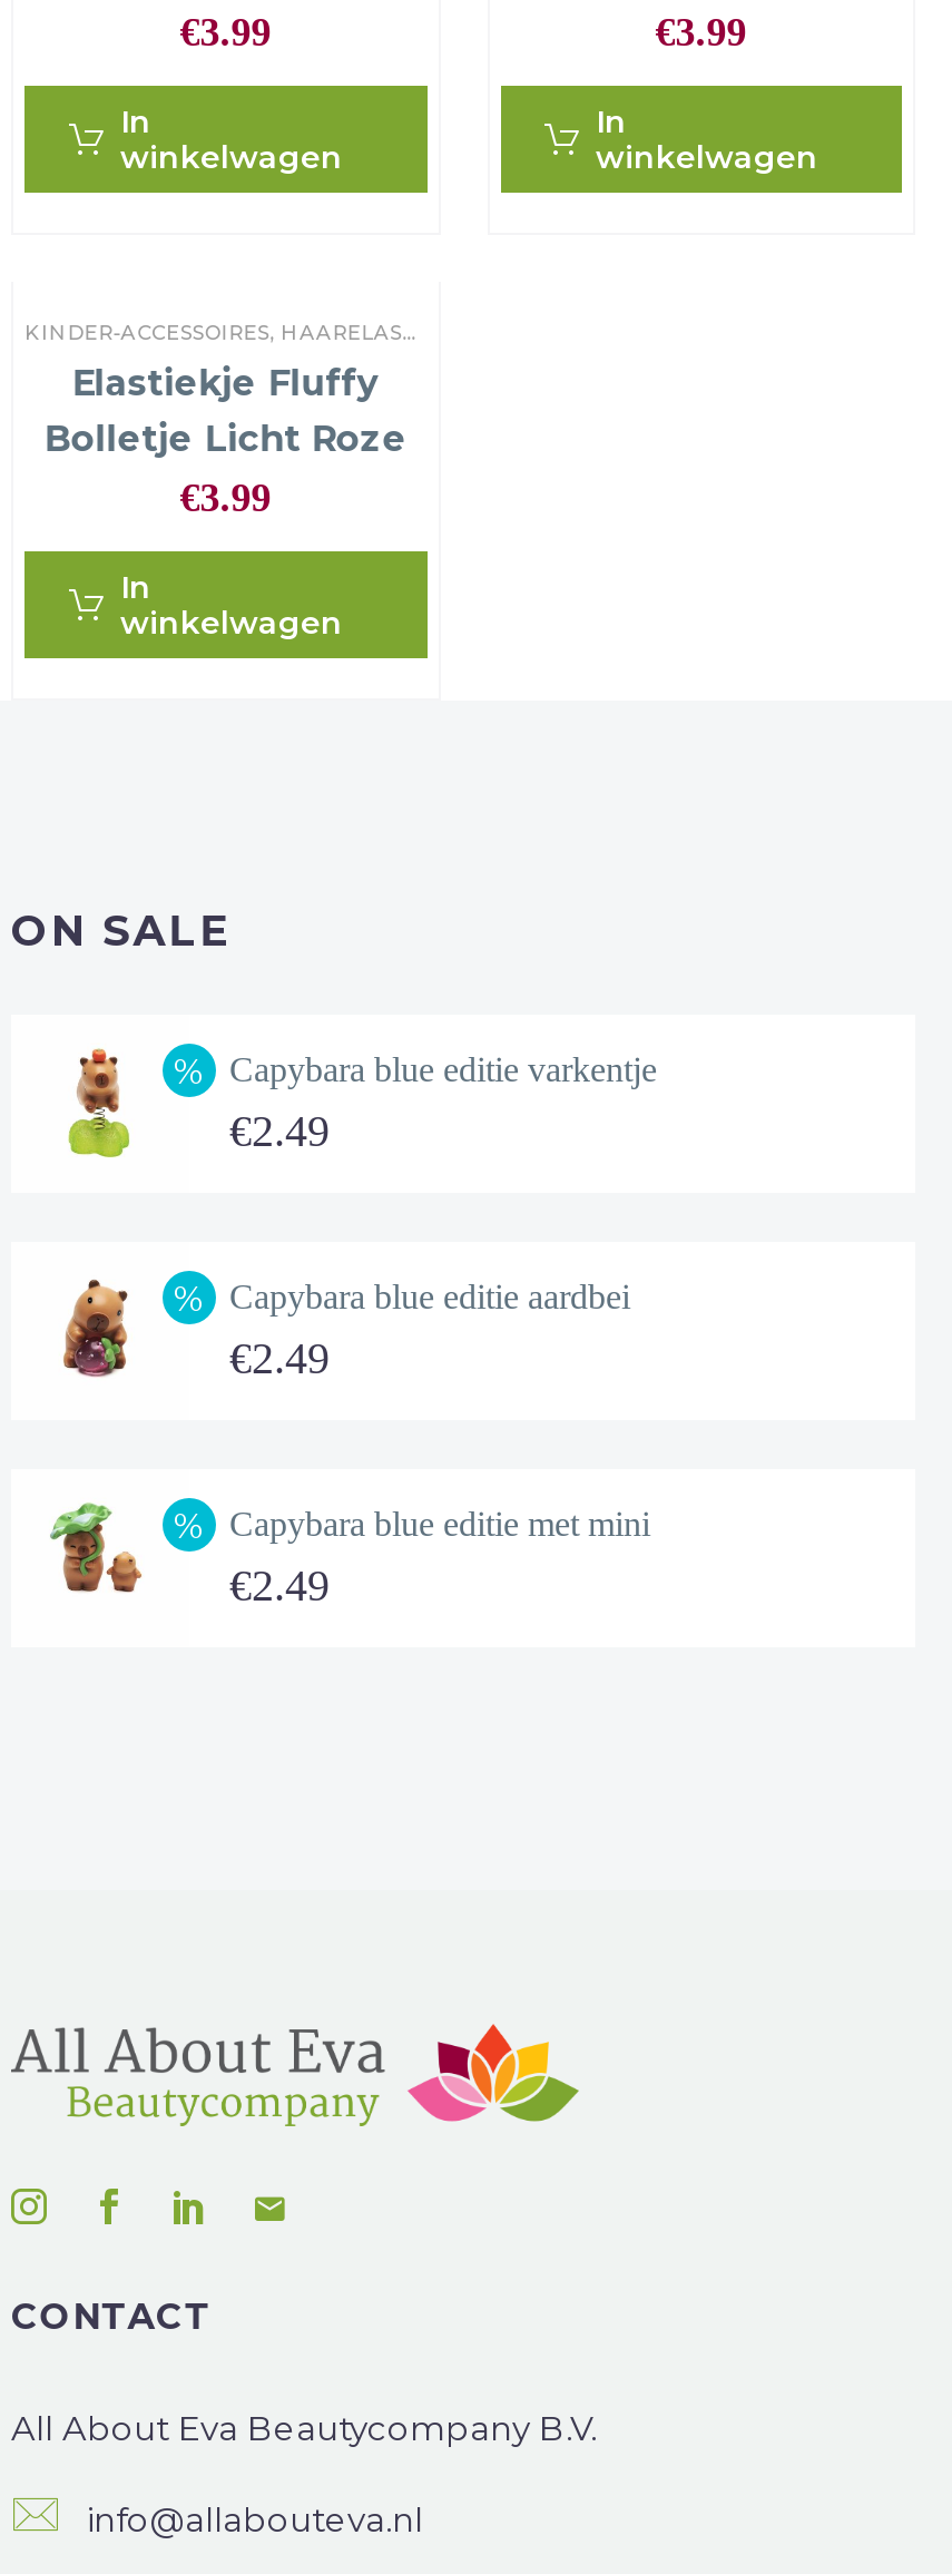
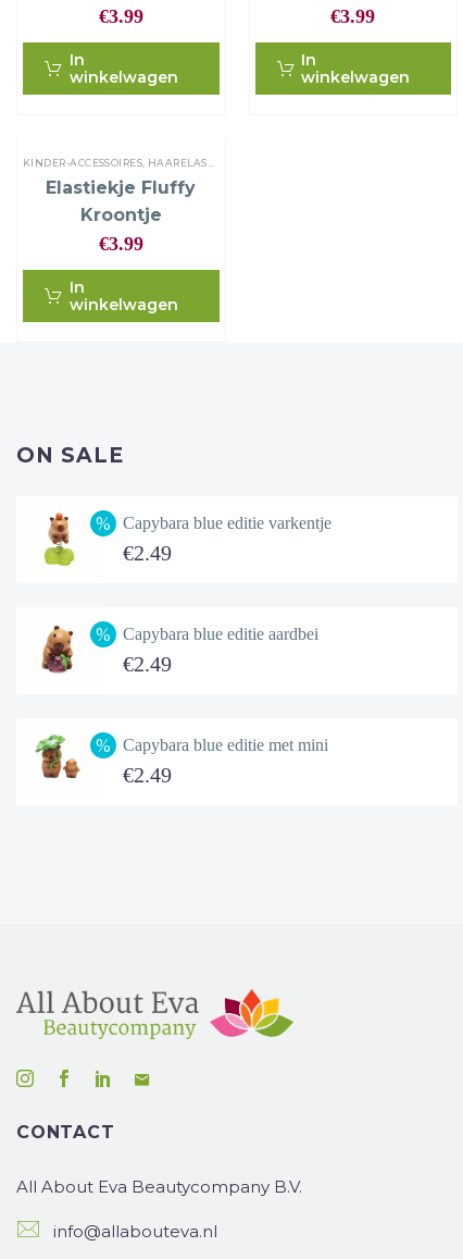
- Bolletje Licht Roze
+ Kroontje
